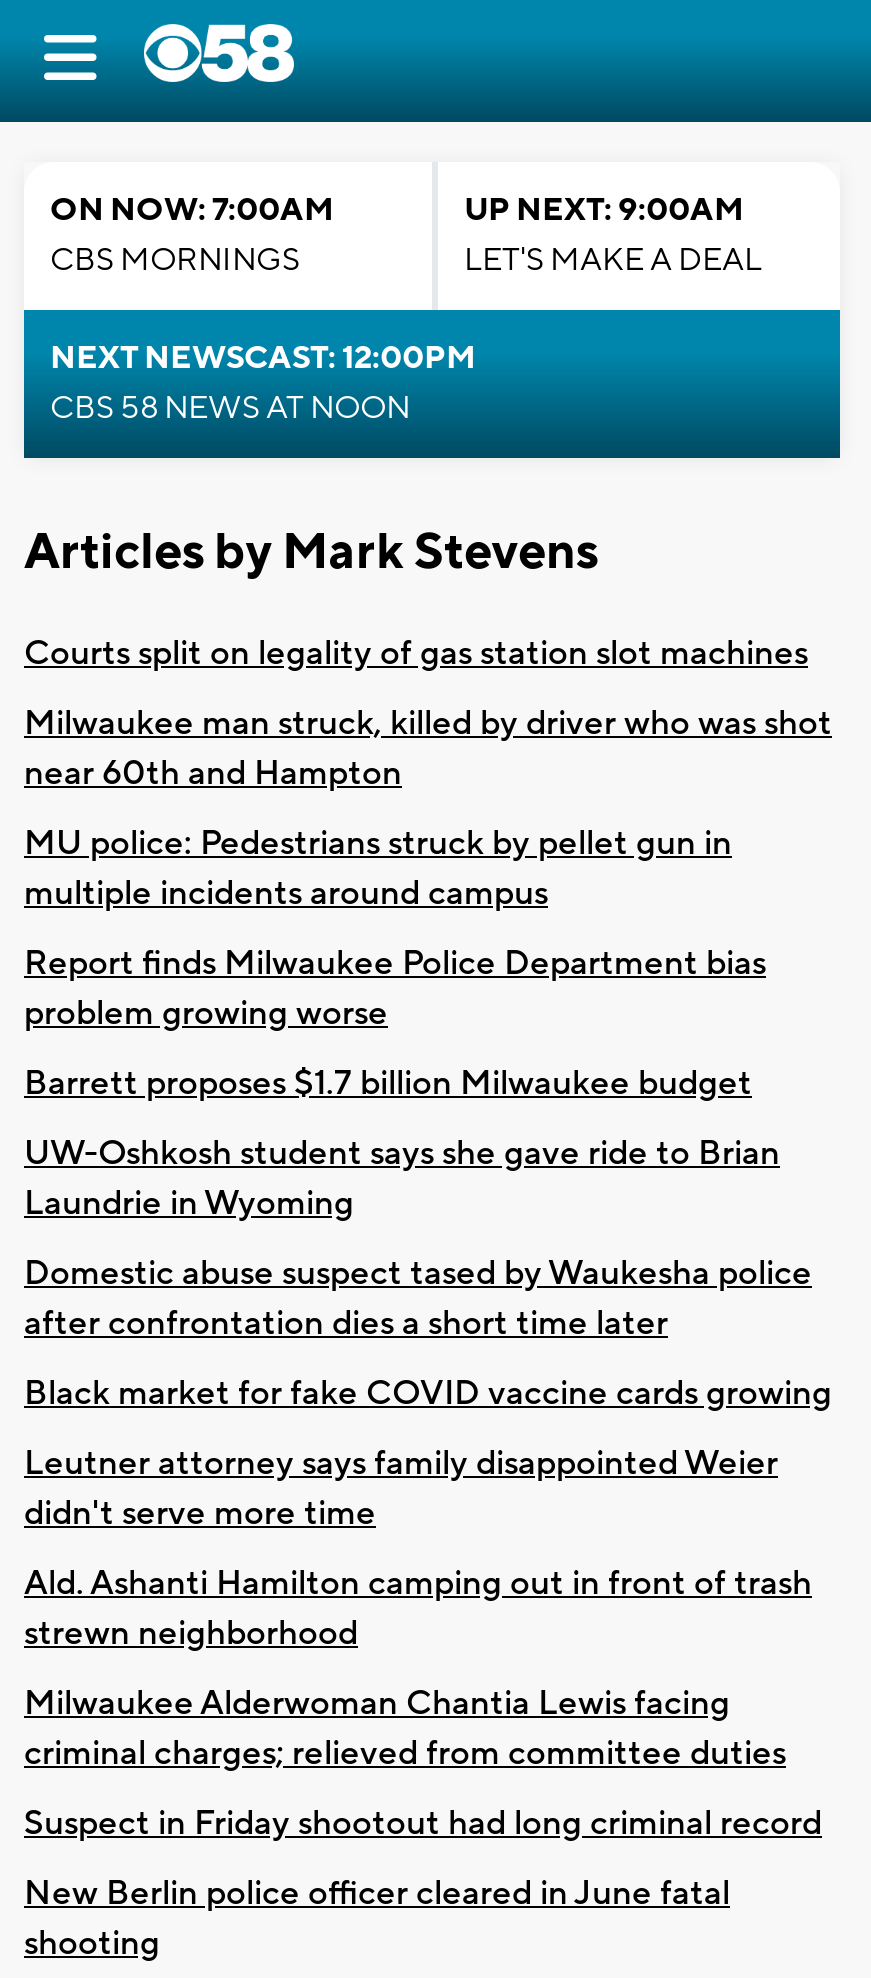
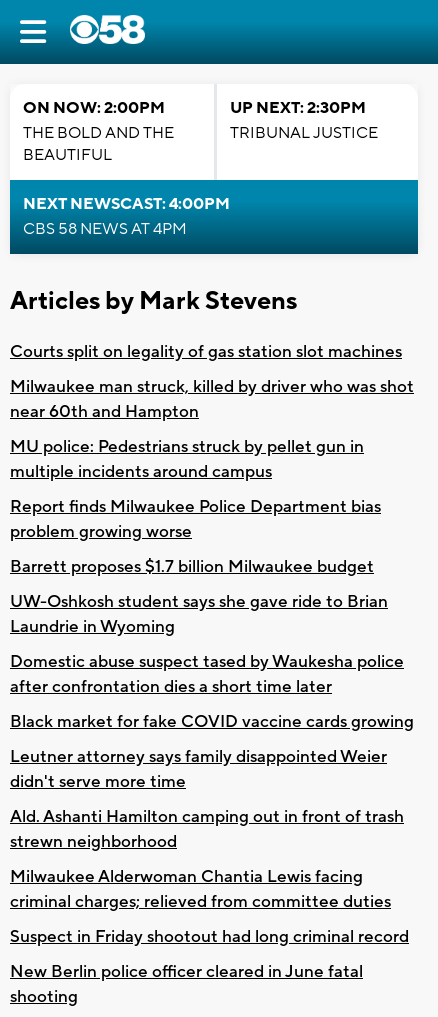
- ON NOW: 7:00AM
- CBS MORNINGS
+ ON NOW: 2:00PM
+ THE BOLD AND THE
+ BEAUTIFUL

- UP NEXT: 9:00AM
- LET'S MAKE A DEAL
+ UP NEXT: 2:30PM
+ TRIBUNAL JUSTICE

- NEXT NEWSCAST: 12:00PM
- CBS 58 NEWS AT NOON
+ NEXT NEWSCAST: 4:00PM
+ CBS 58 NEWS AT 4PM
